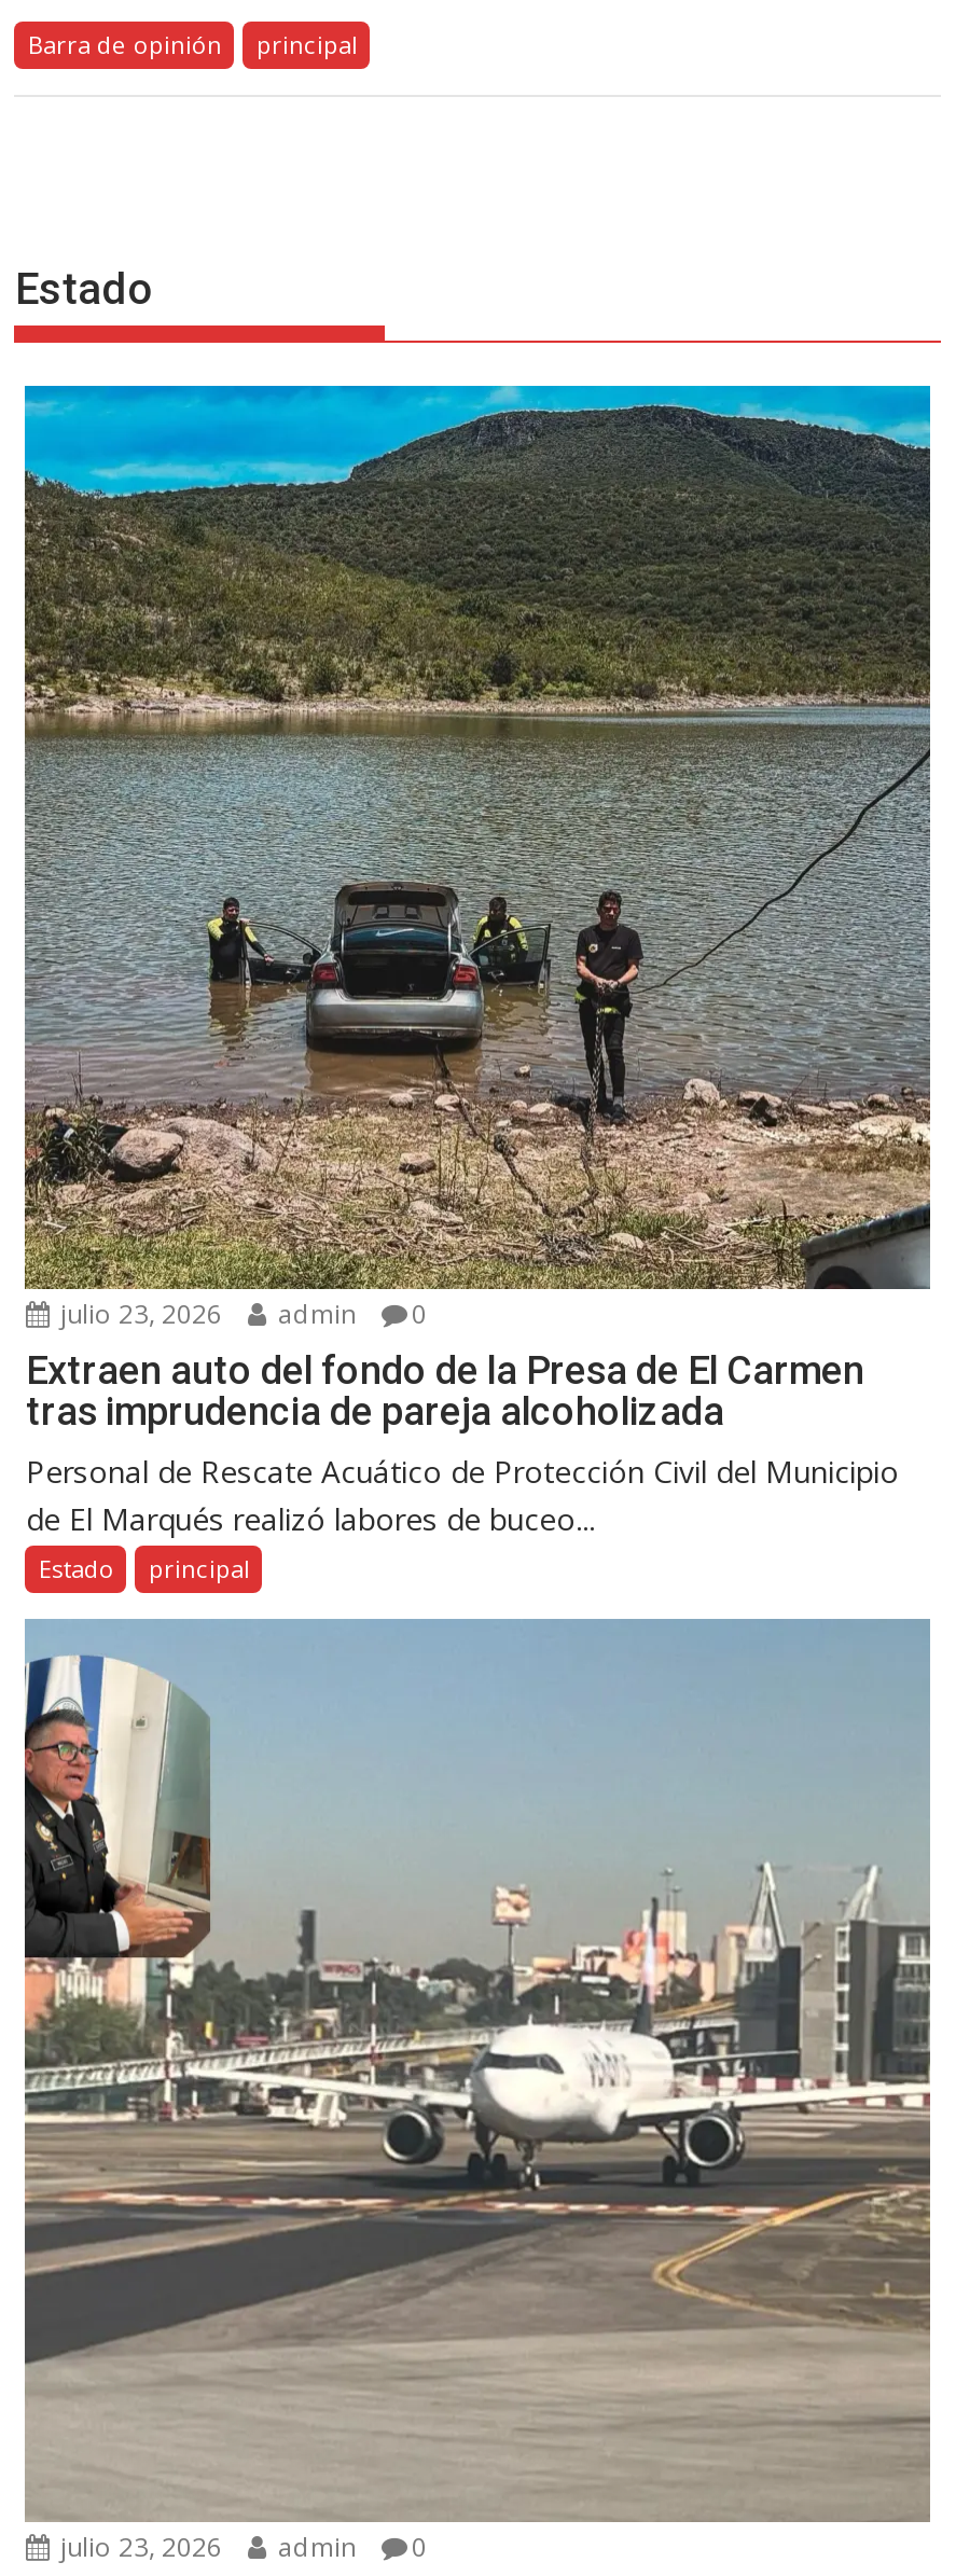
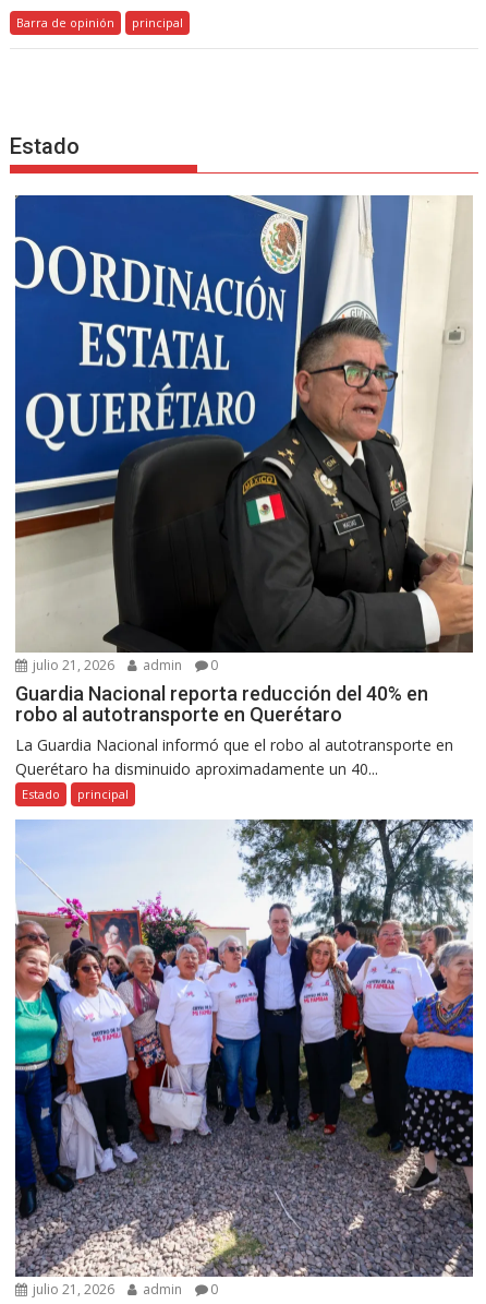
- [image]
- julio 23, 2026 admin 0
+ [image]
+ julio 21, 2026 admin 0

- Extraen auto del fondo de la Presa de El Carmen
- tras imprudencia de pareja alcoholizada
- Personal de Rescate Acuático de Protección Civil del Municipio
- de El Marqués realizó labores de buceo...
+ Guardia Nacional reporta reducción del 40% en
+ robo al autotransporte en Querétaro
+ La Guardia Nacional informó que el robo al autotransporte en
+ Querétaro ha disminuido aproximadamente un 40...

- [image]
- julio 23, 2026 admin 0
+ [image]
+ julio 21, 2026 admin 0
